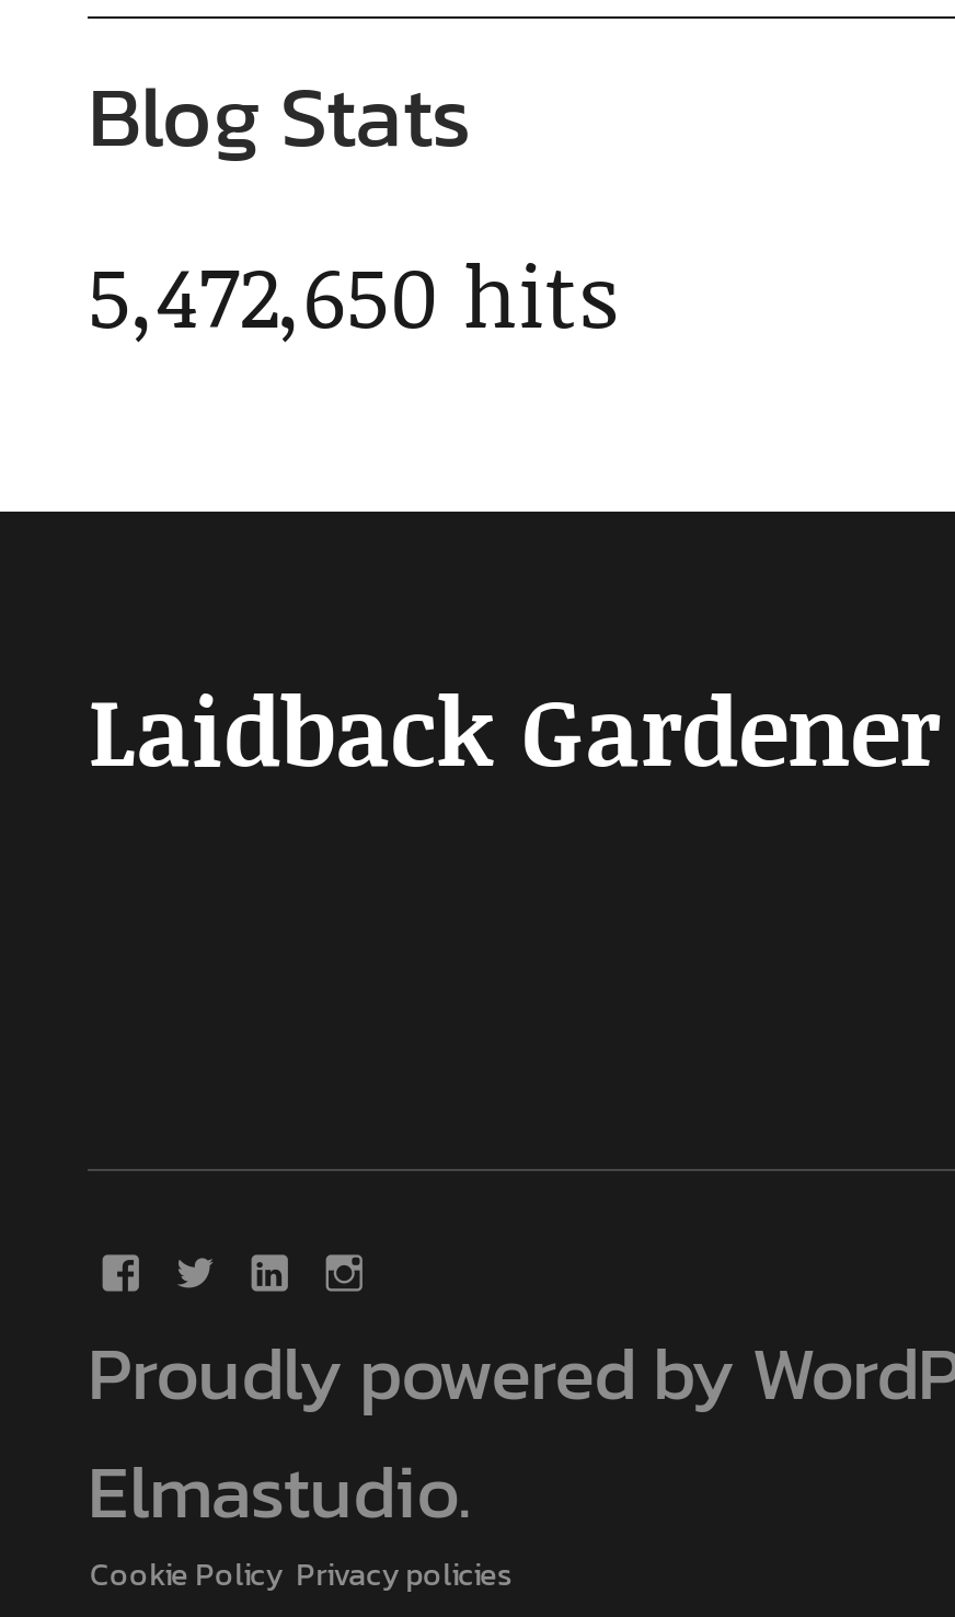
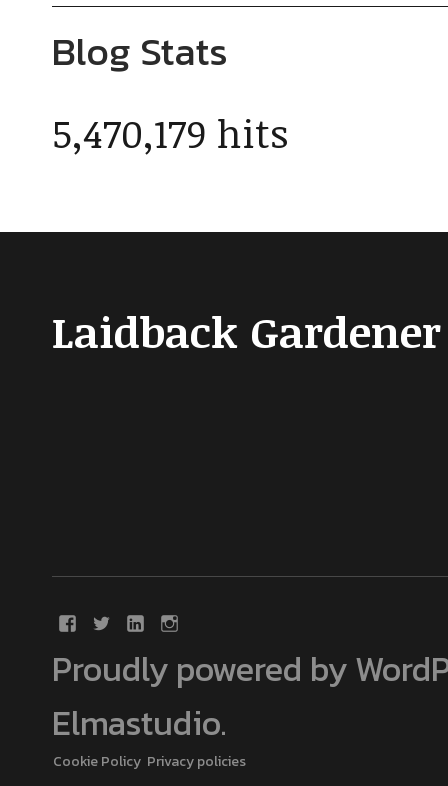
- 5,472,650 hits
+ 5,470,179 hits
